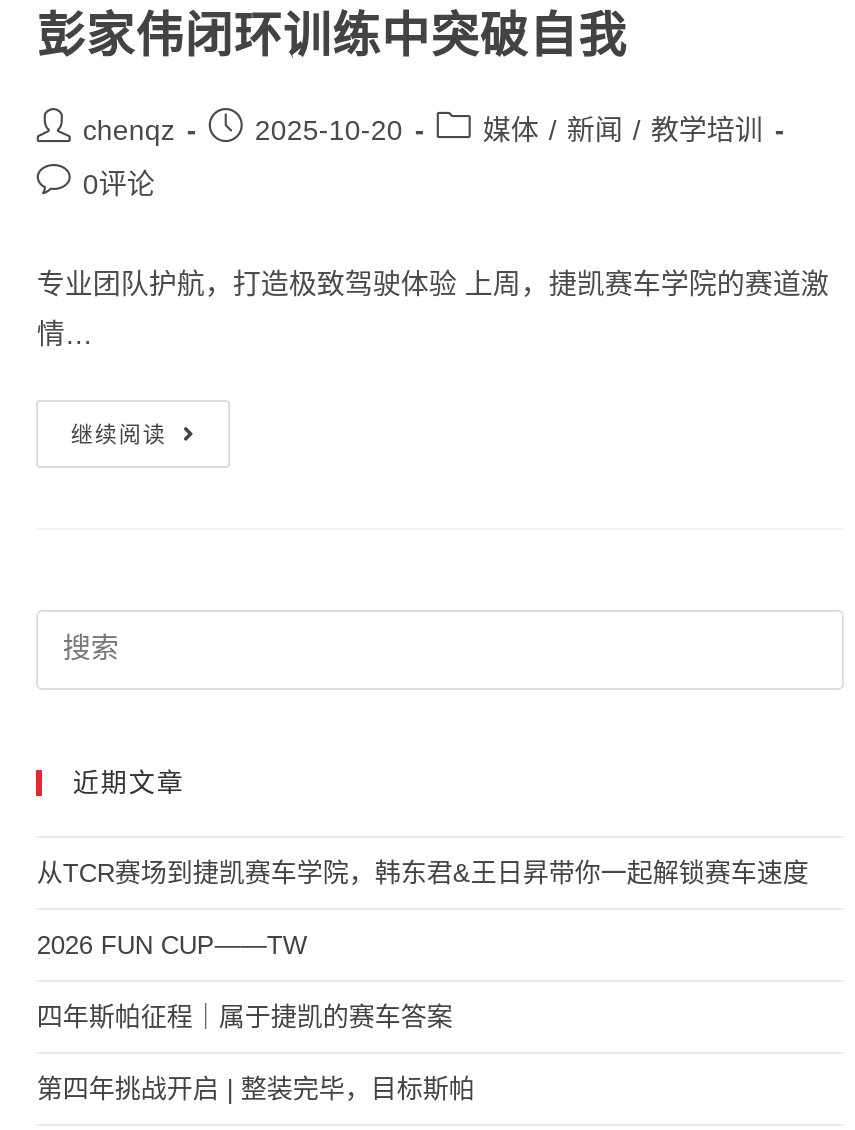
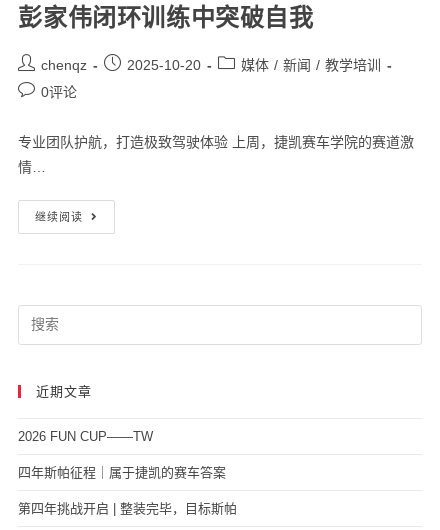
- 从TCR赛场到捷凯赛车学院，韩东君&王日昇带你一起解锁赛车速度
